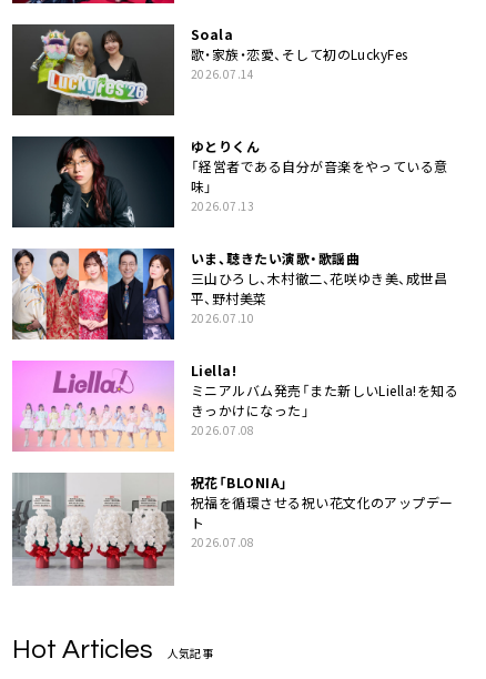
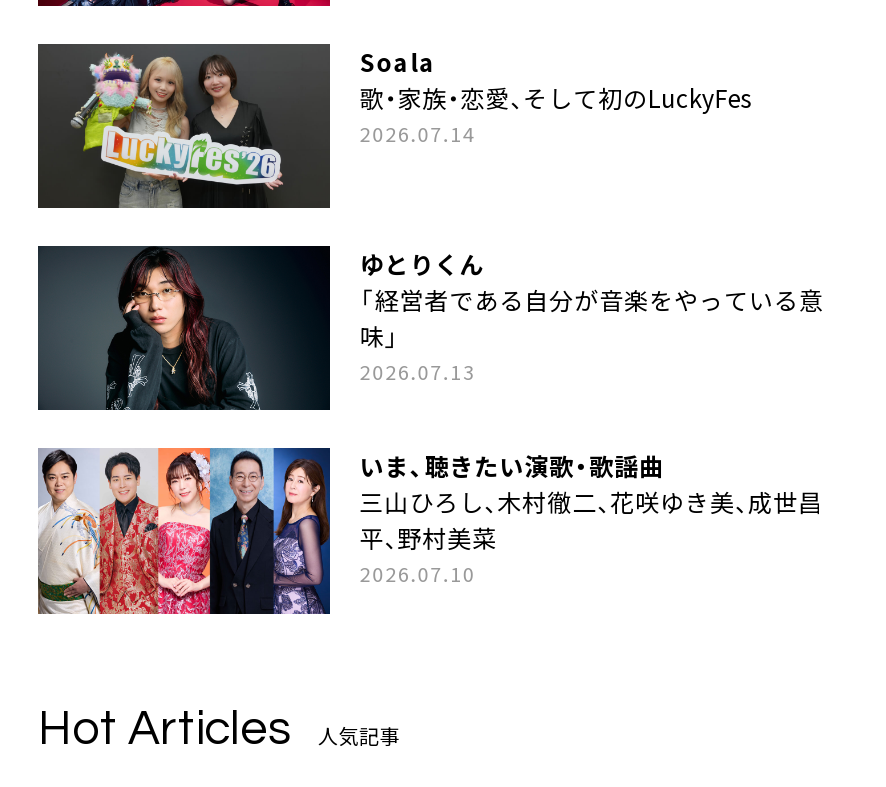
- [image]
- Liella!
- ミニアルバム発売「また新しいLiella!を知る
- きっかけになった」
- 2026.07.08
- 祝花「BLONIA」
- 祝福を循環させる祝い花文化のアップデー
- ト
- 2026.07.08

- [image]
